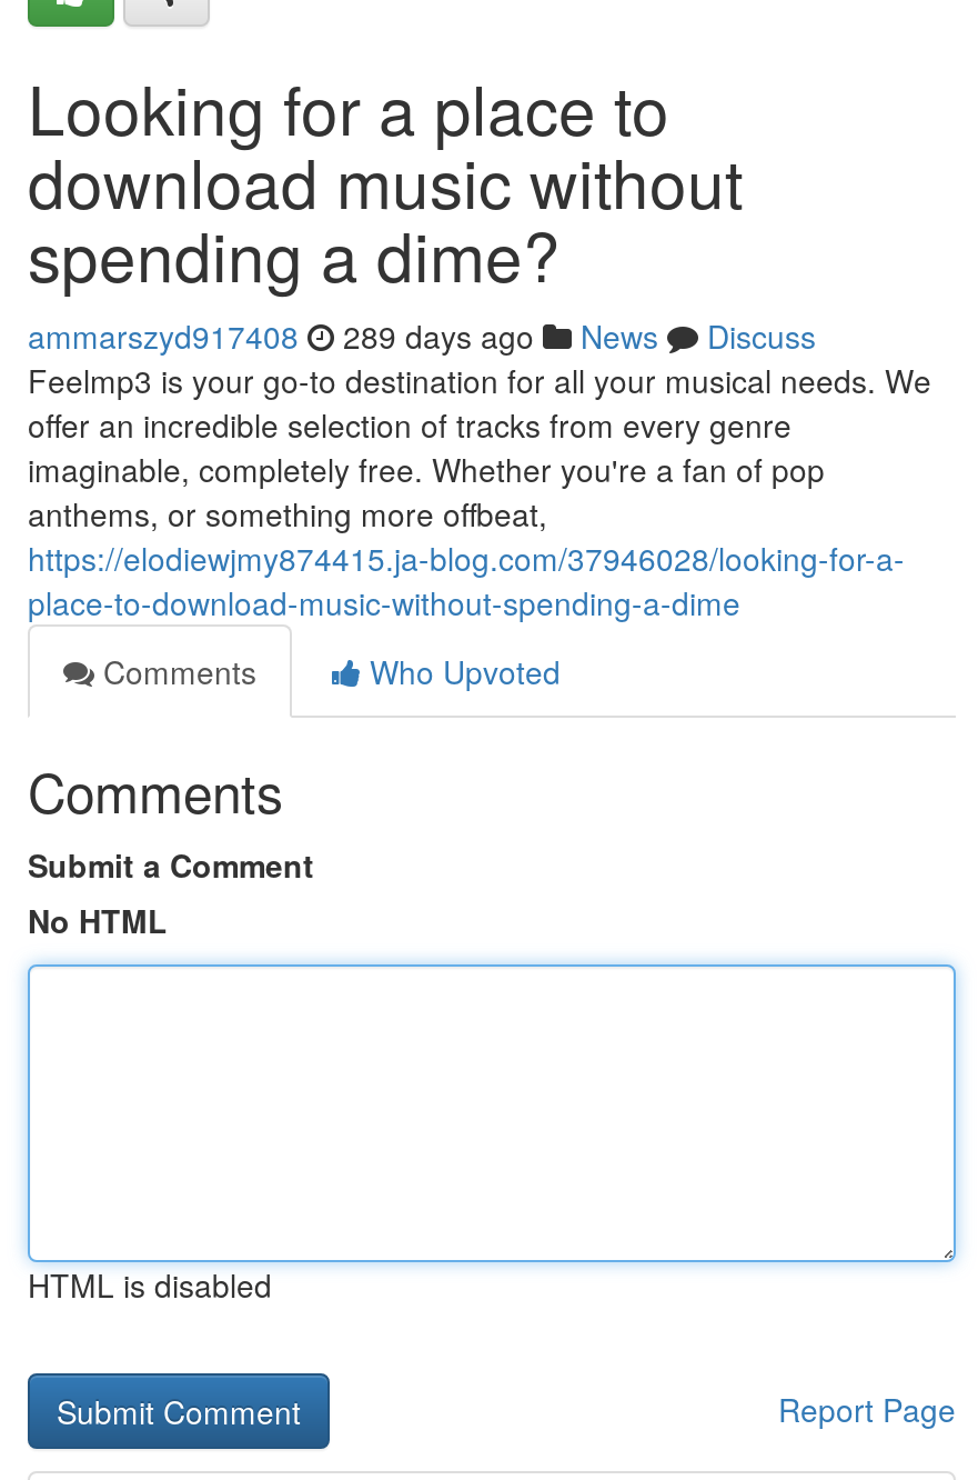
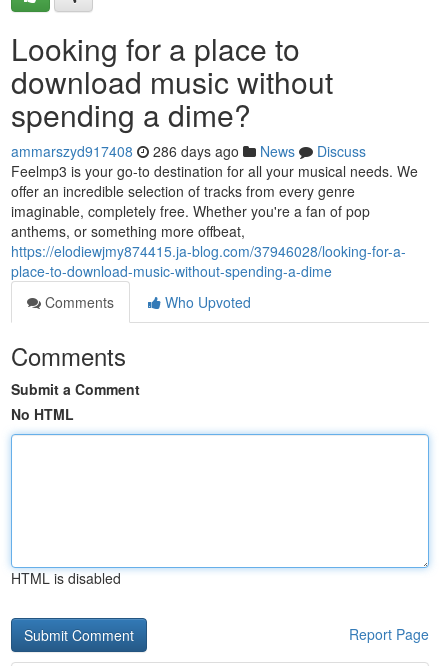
- ammarszyd917408 289 days ago News Discuss
+ ammarszyd917408 286 days ago News Discuss
